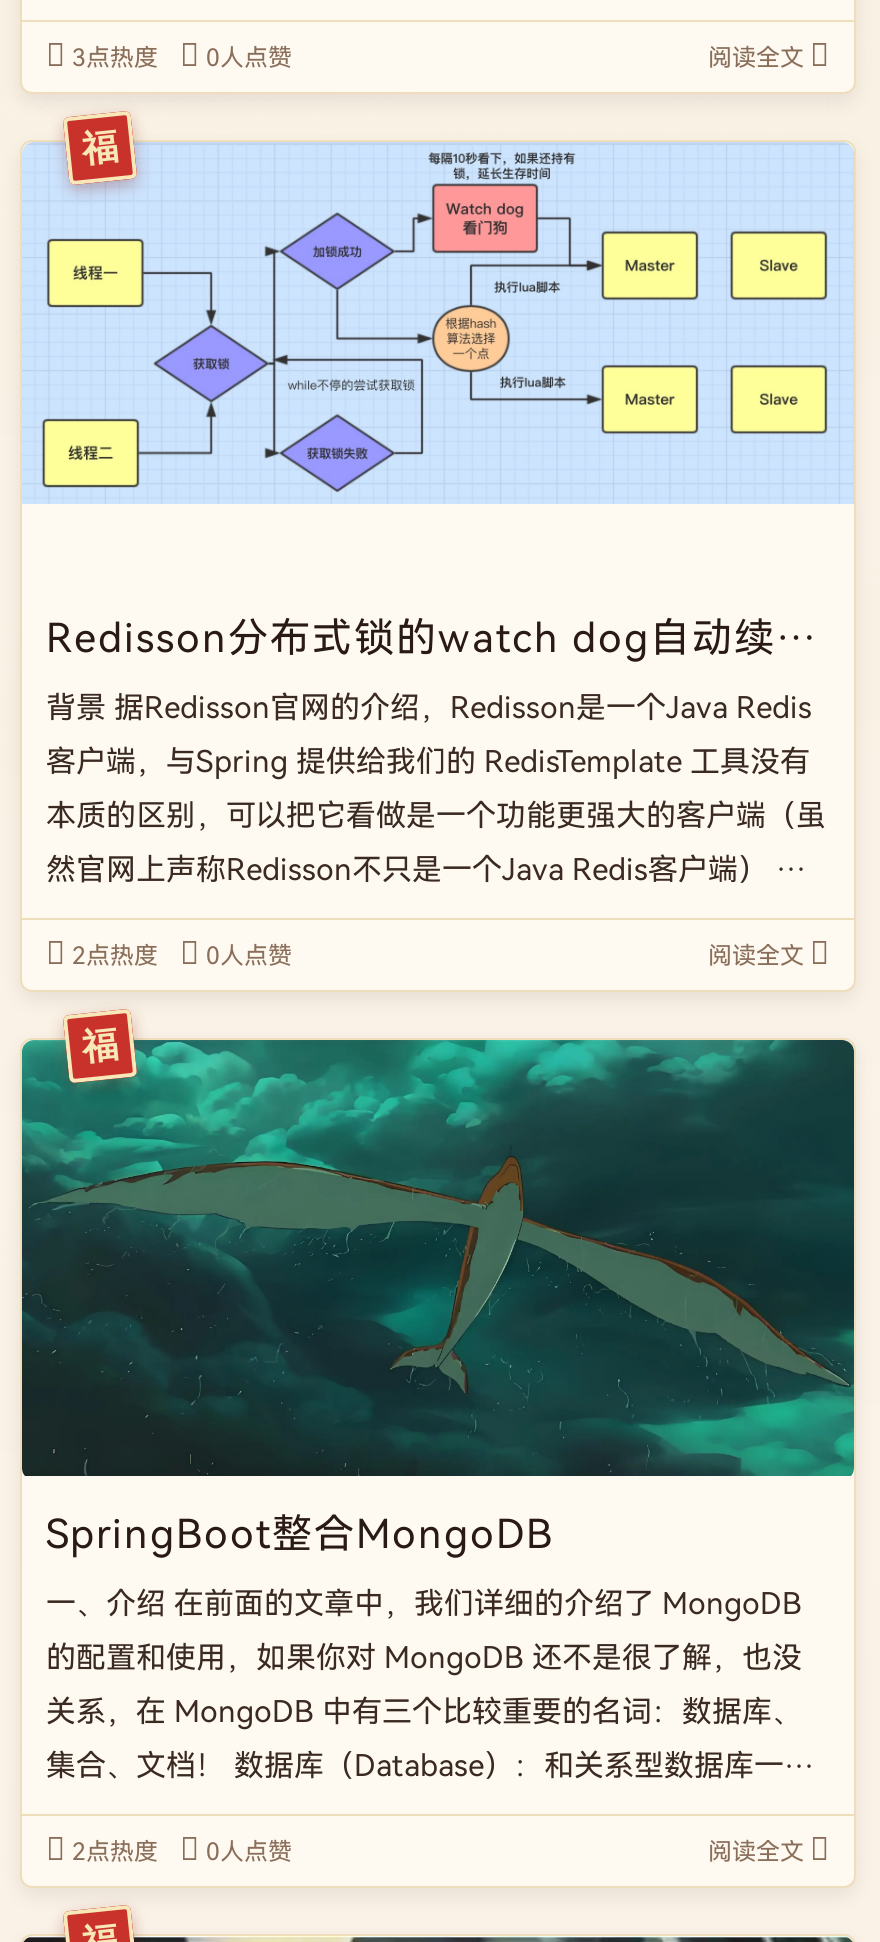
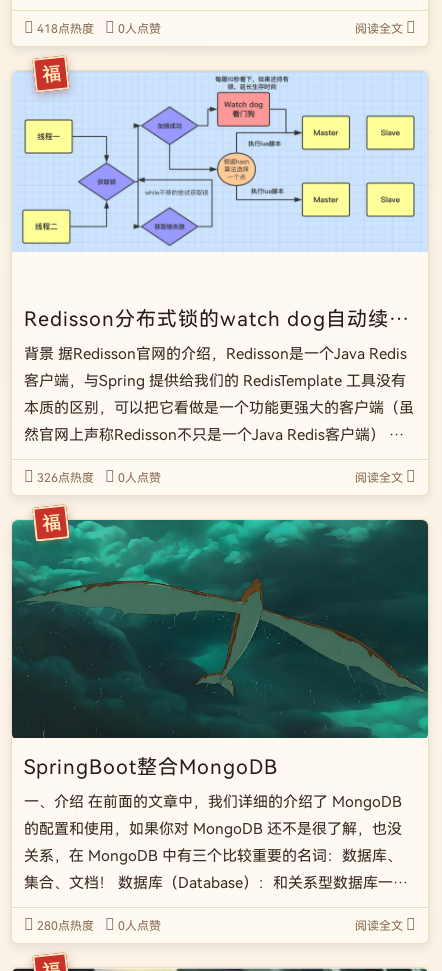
- 3点热度 0人点赞
+ 418点热度 0人点赞

- 2点热度 0人点赞
+ 326点热度 0人点赞

- 2点热度 0人点赞
+ 280点热度 0人点赞
